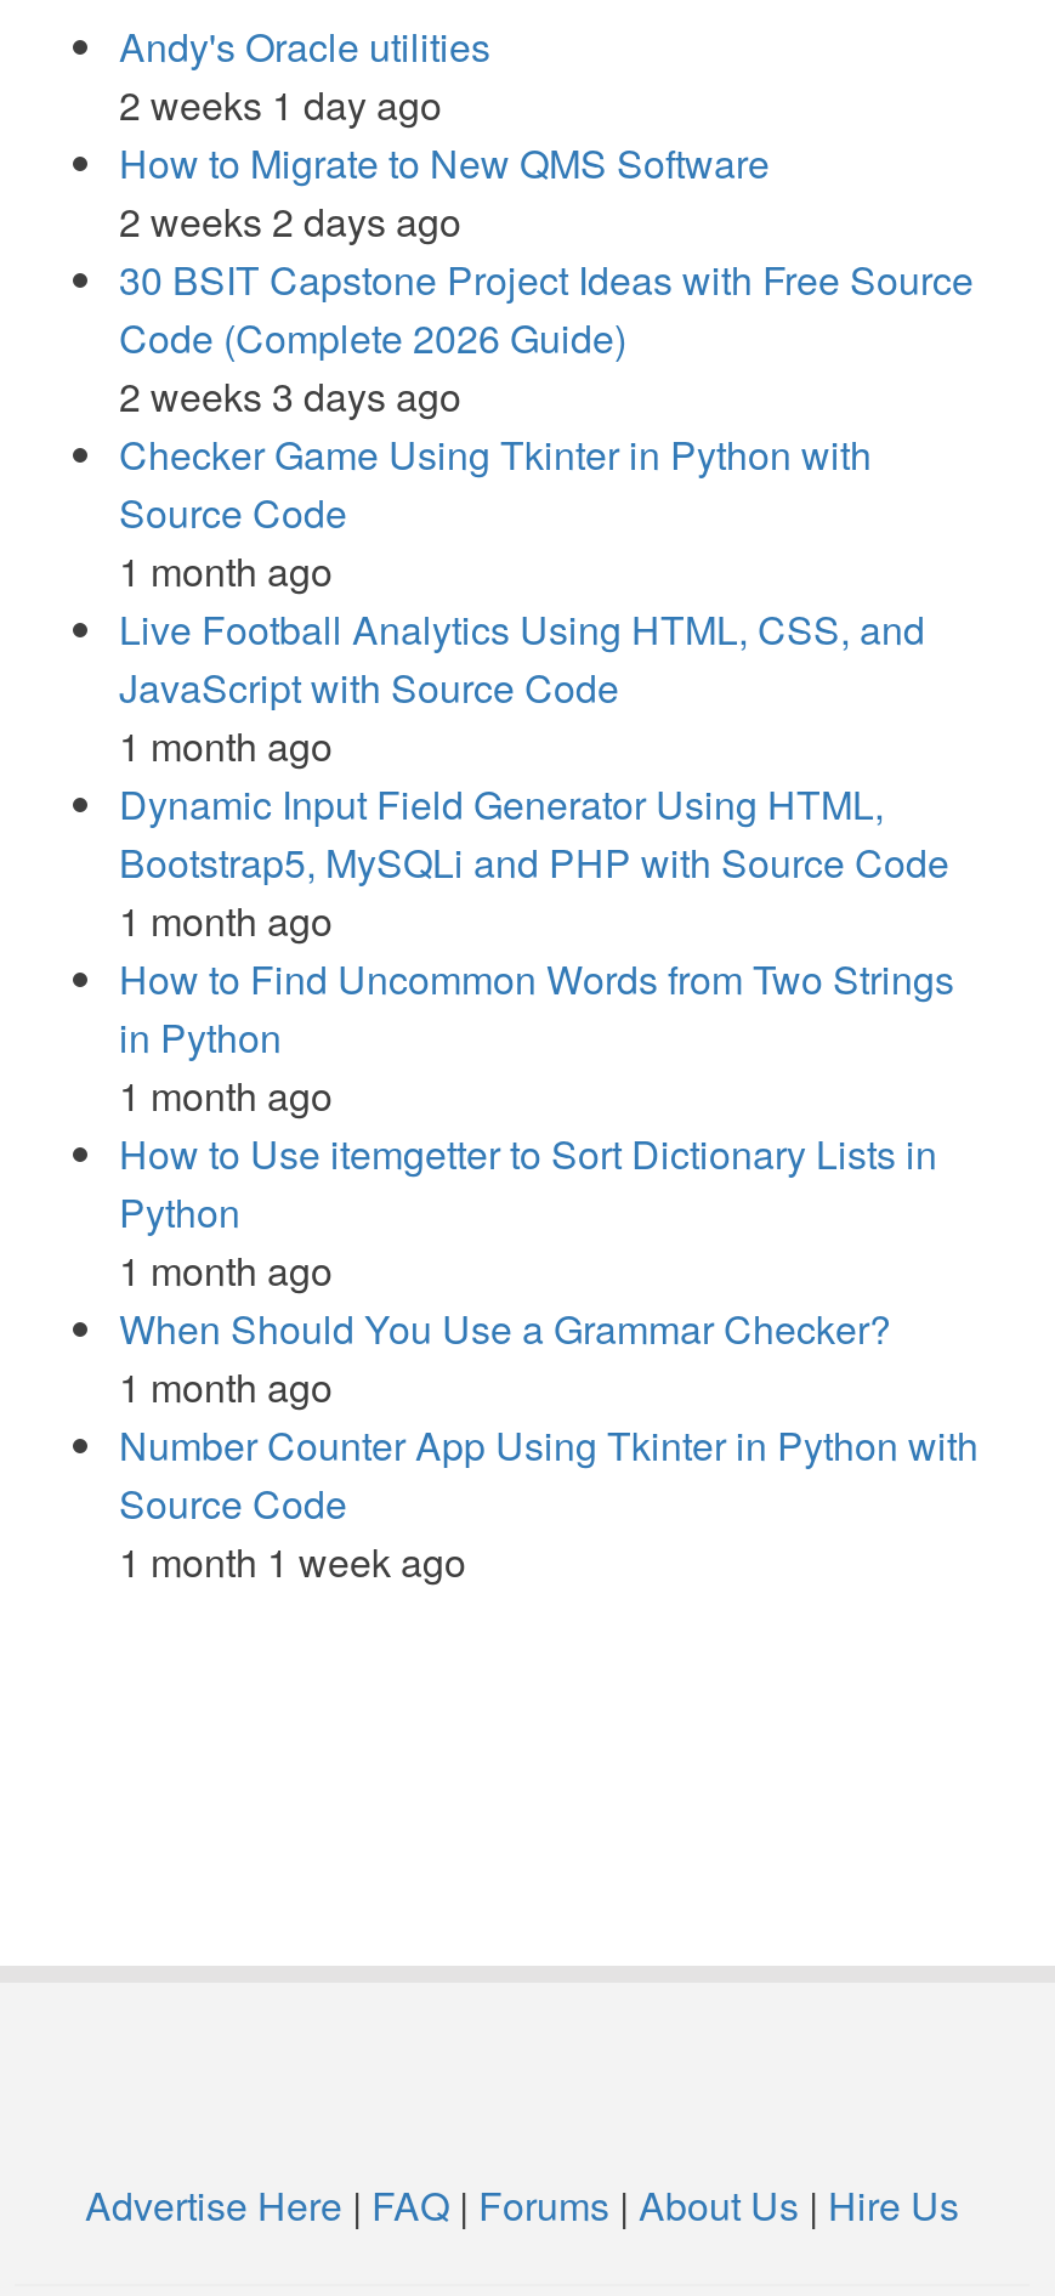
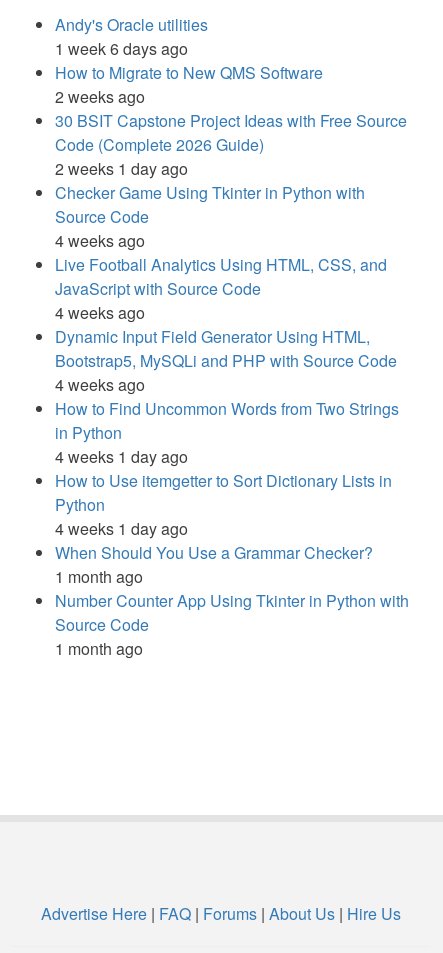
- 2 weeks 1 day ago
+ 1 week 6 days ago

- 2 weeks 2 days ago
+ 2 weeks ago

- 2 weeks 3 days ago
+ 2 weeks 1 day ago

- 1 month ago
+ 4 weeks ago

- 1 month ago
+ 4 weeks ago

- 1 month ago
+ 4 weeks ago

- 1 month ago
+ 4 weeks 1 day ago

- 1 month ago
+ 4 weeks 1 day ago

- 1 month 1 week ago
+ 1 month ago
